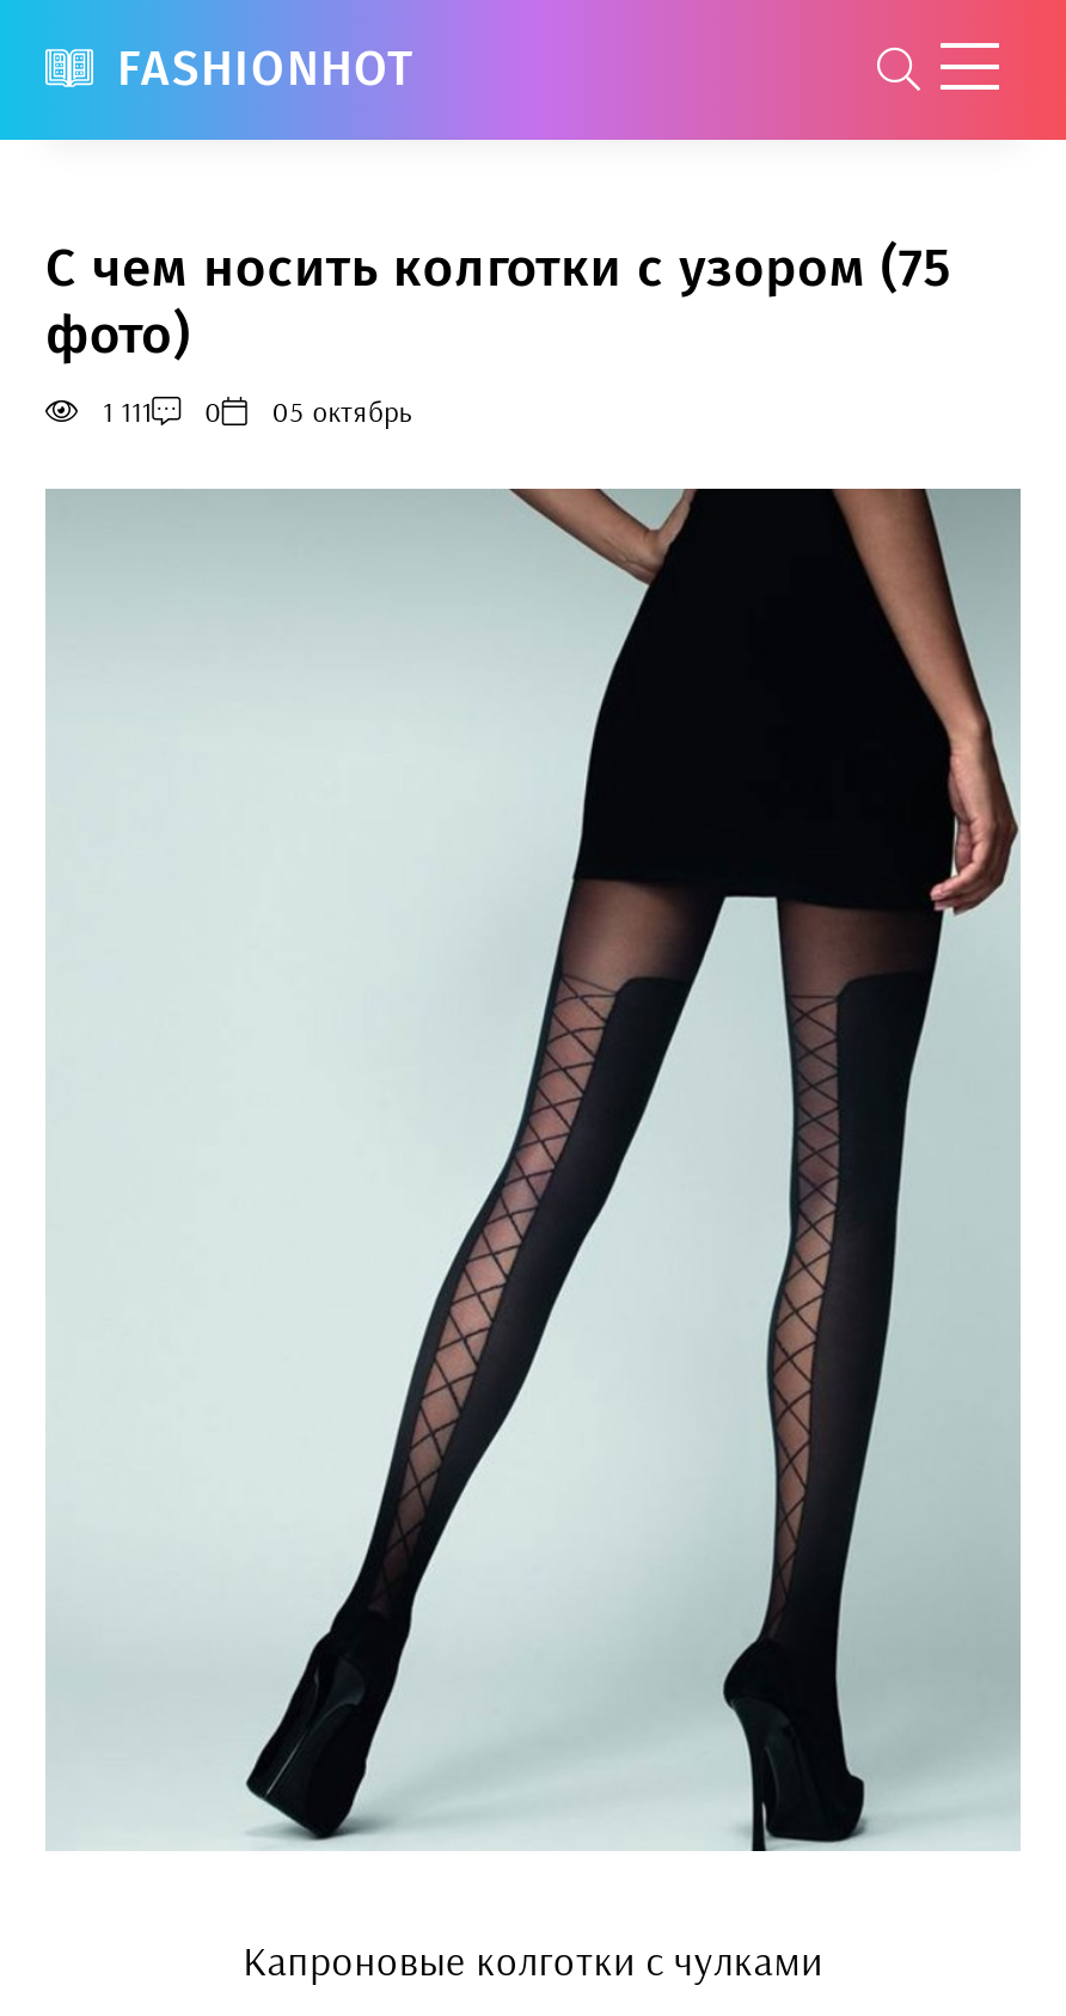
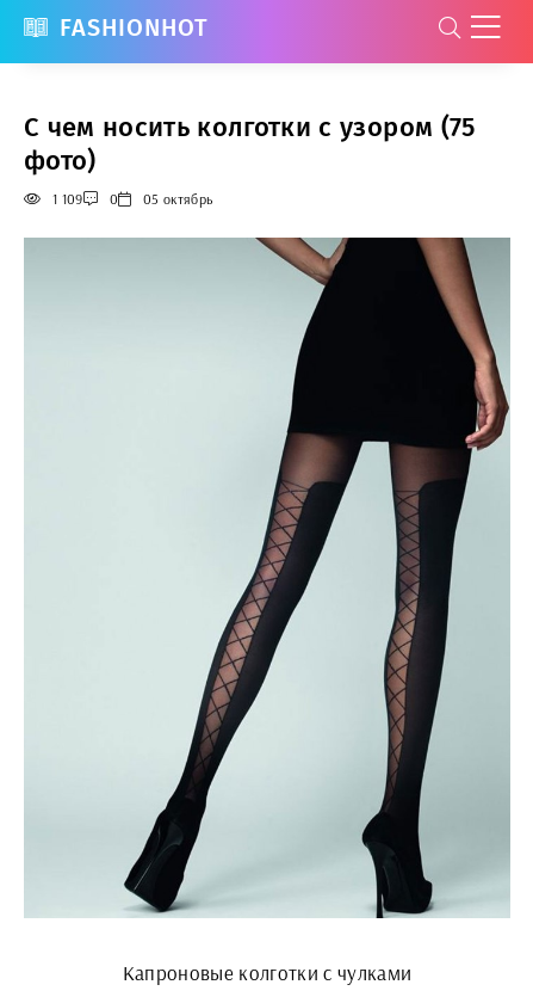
- 1 111
+ 1 109
